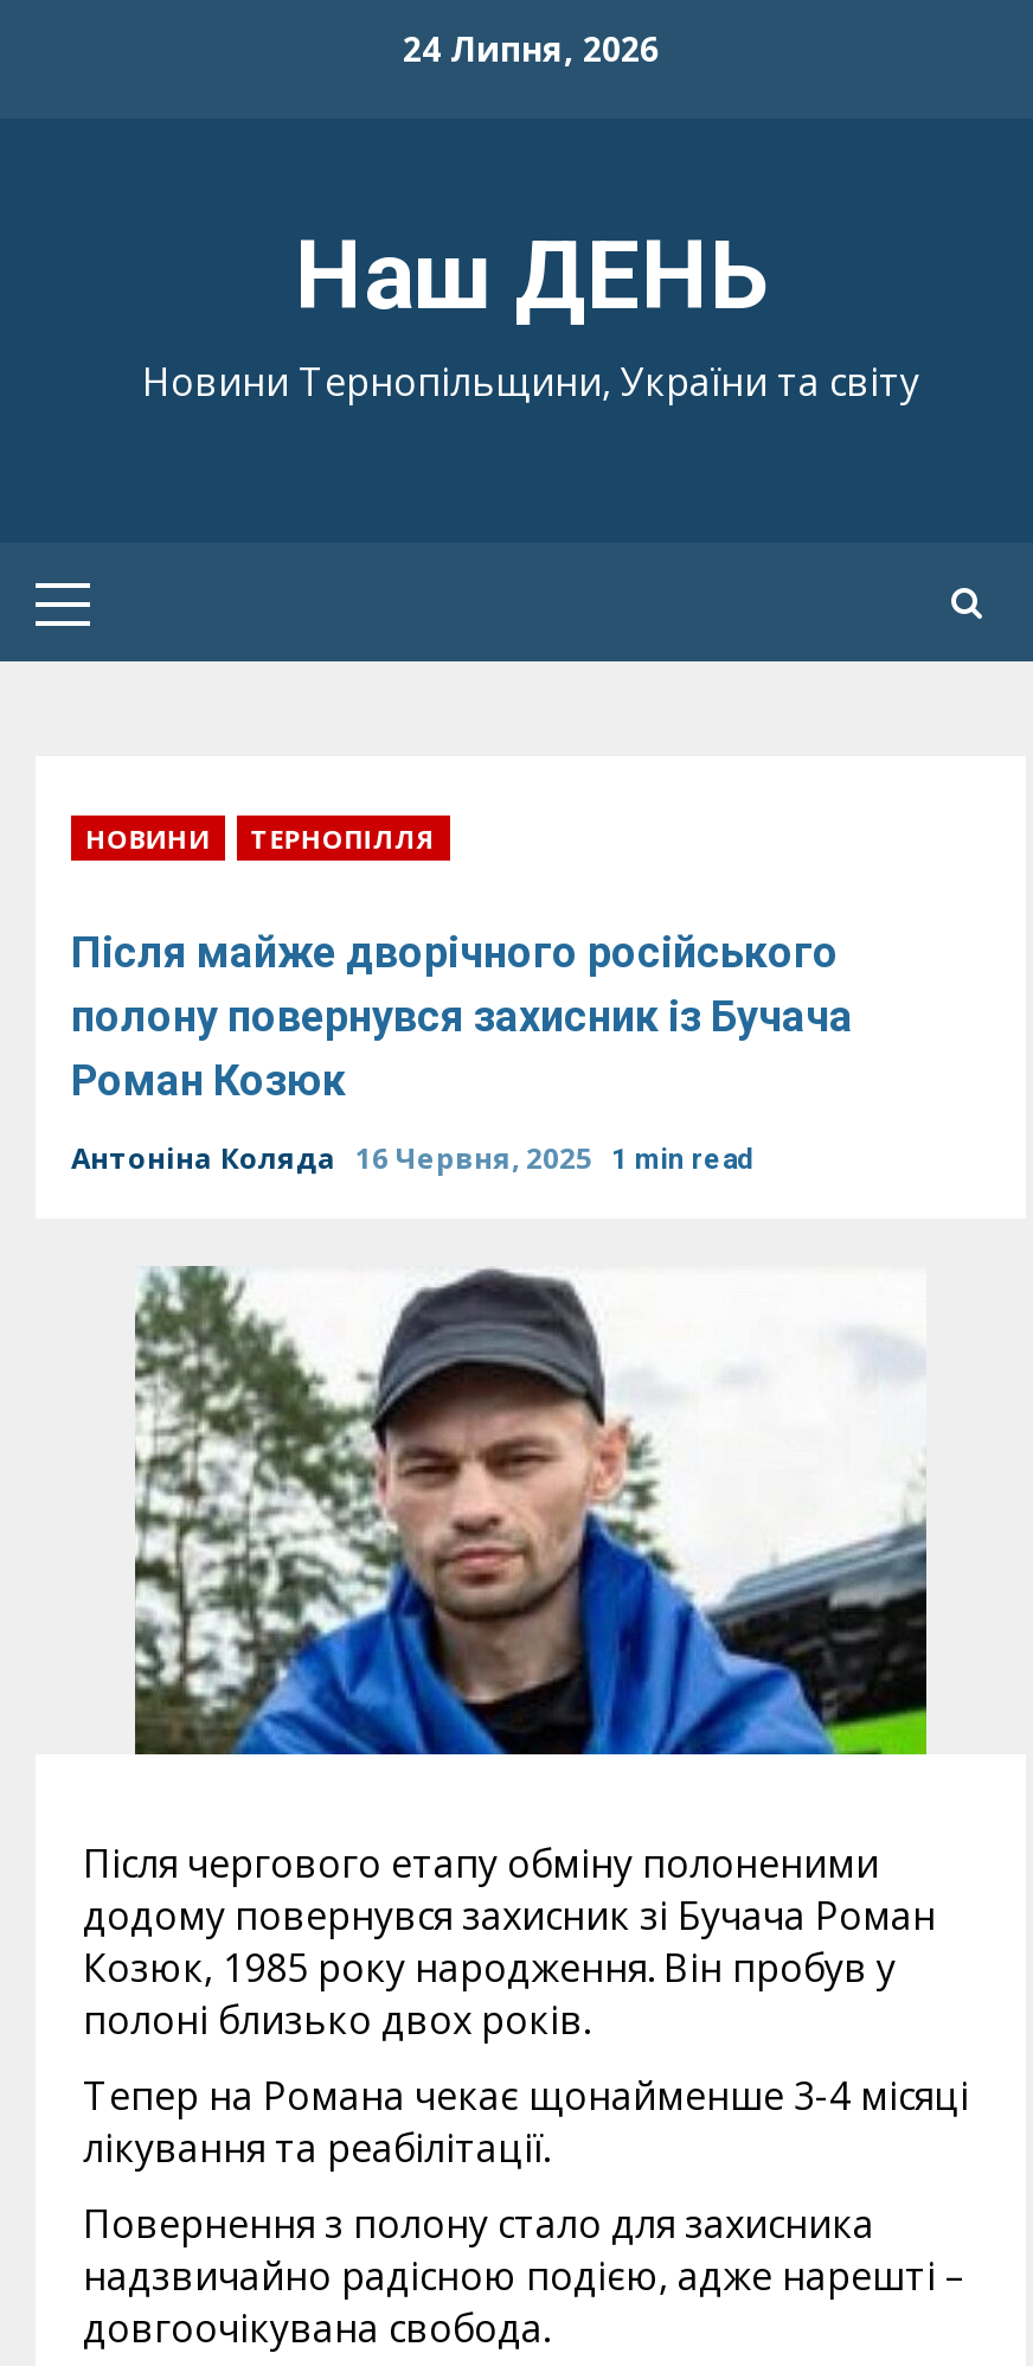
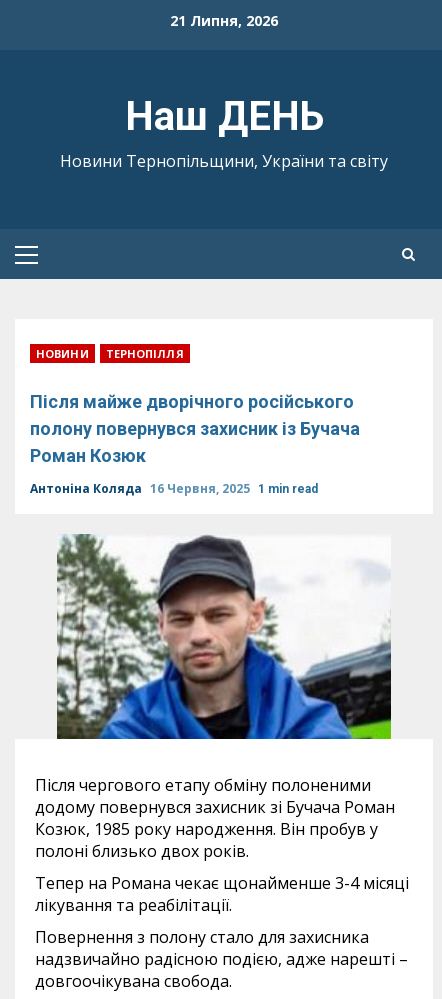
- 24 Липня, 2026
+ 21 Липня, 2026
